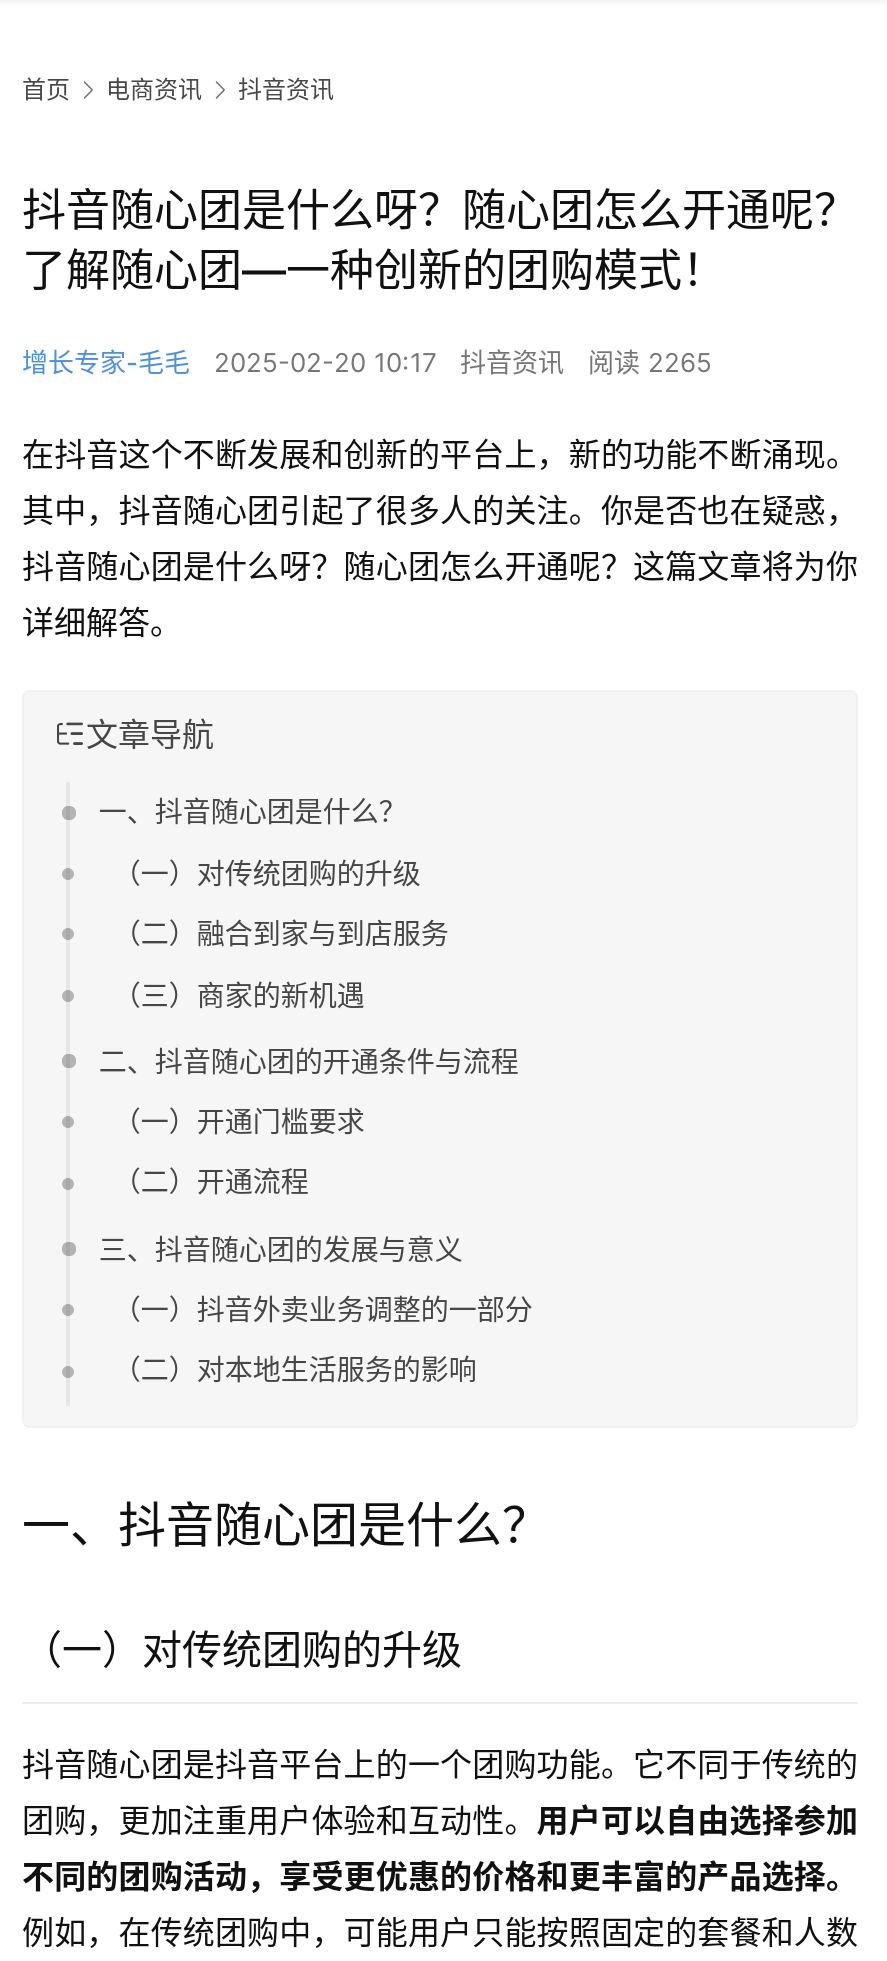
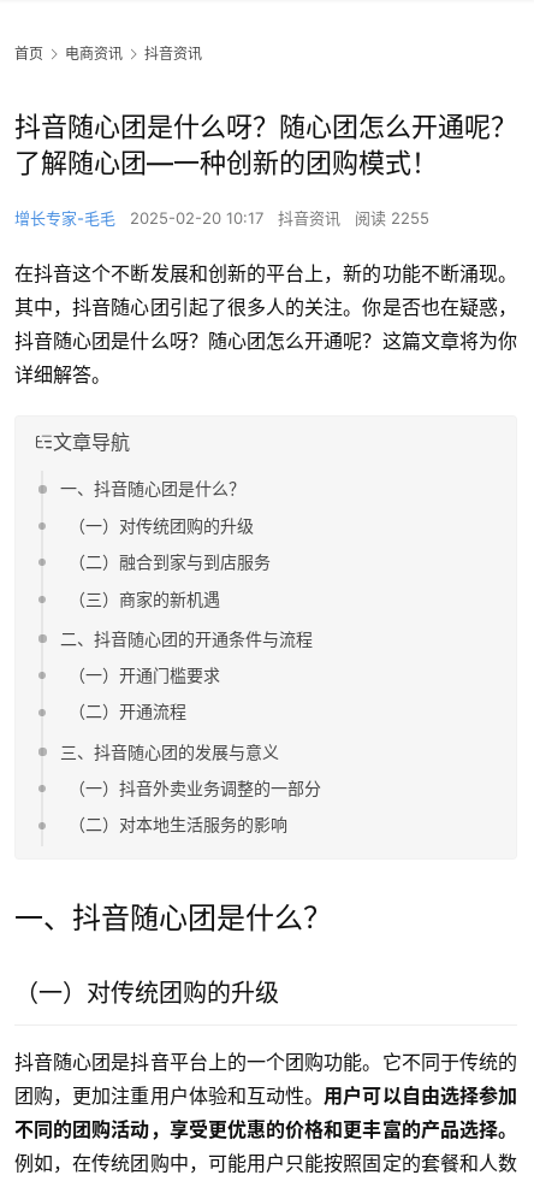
- 增长专家-毛毛 2025-02-20 10:17 抖音资讯 阅读 2265
+ 增长专家-毛毛 2025-02-20 10:17 抖音资讯 阅读 2255
